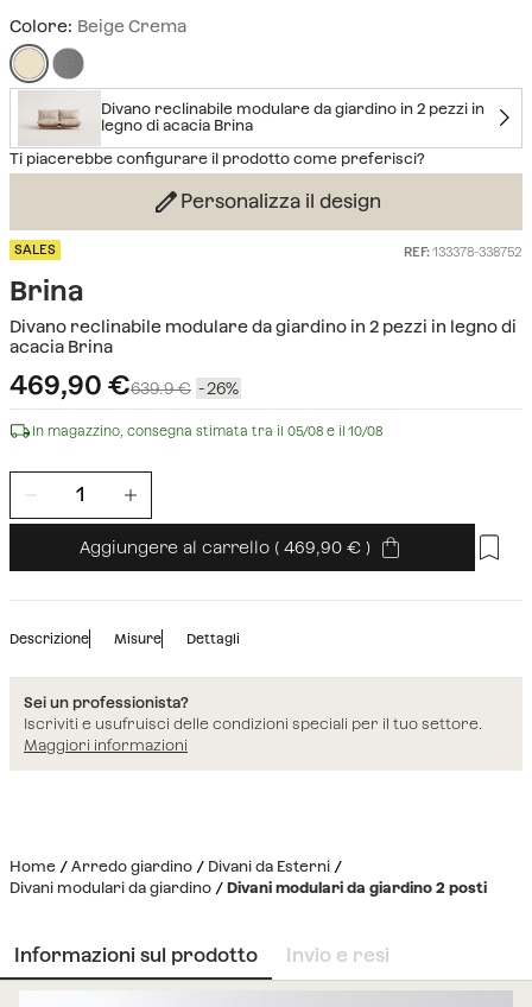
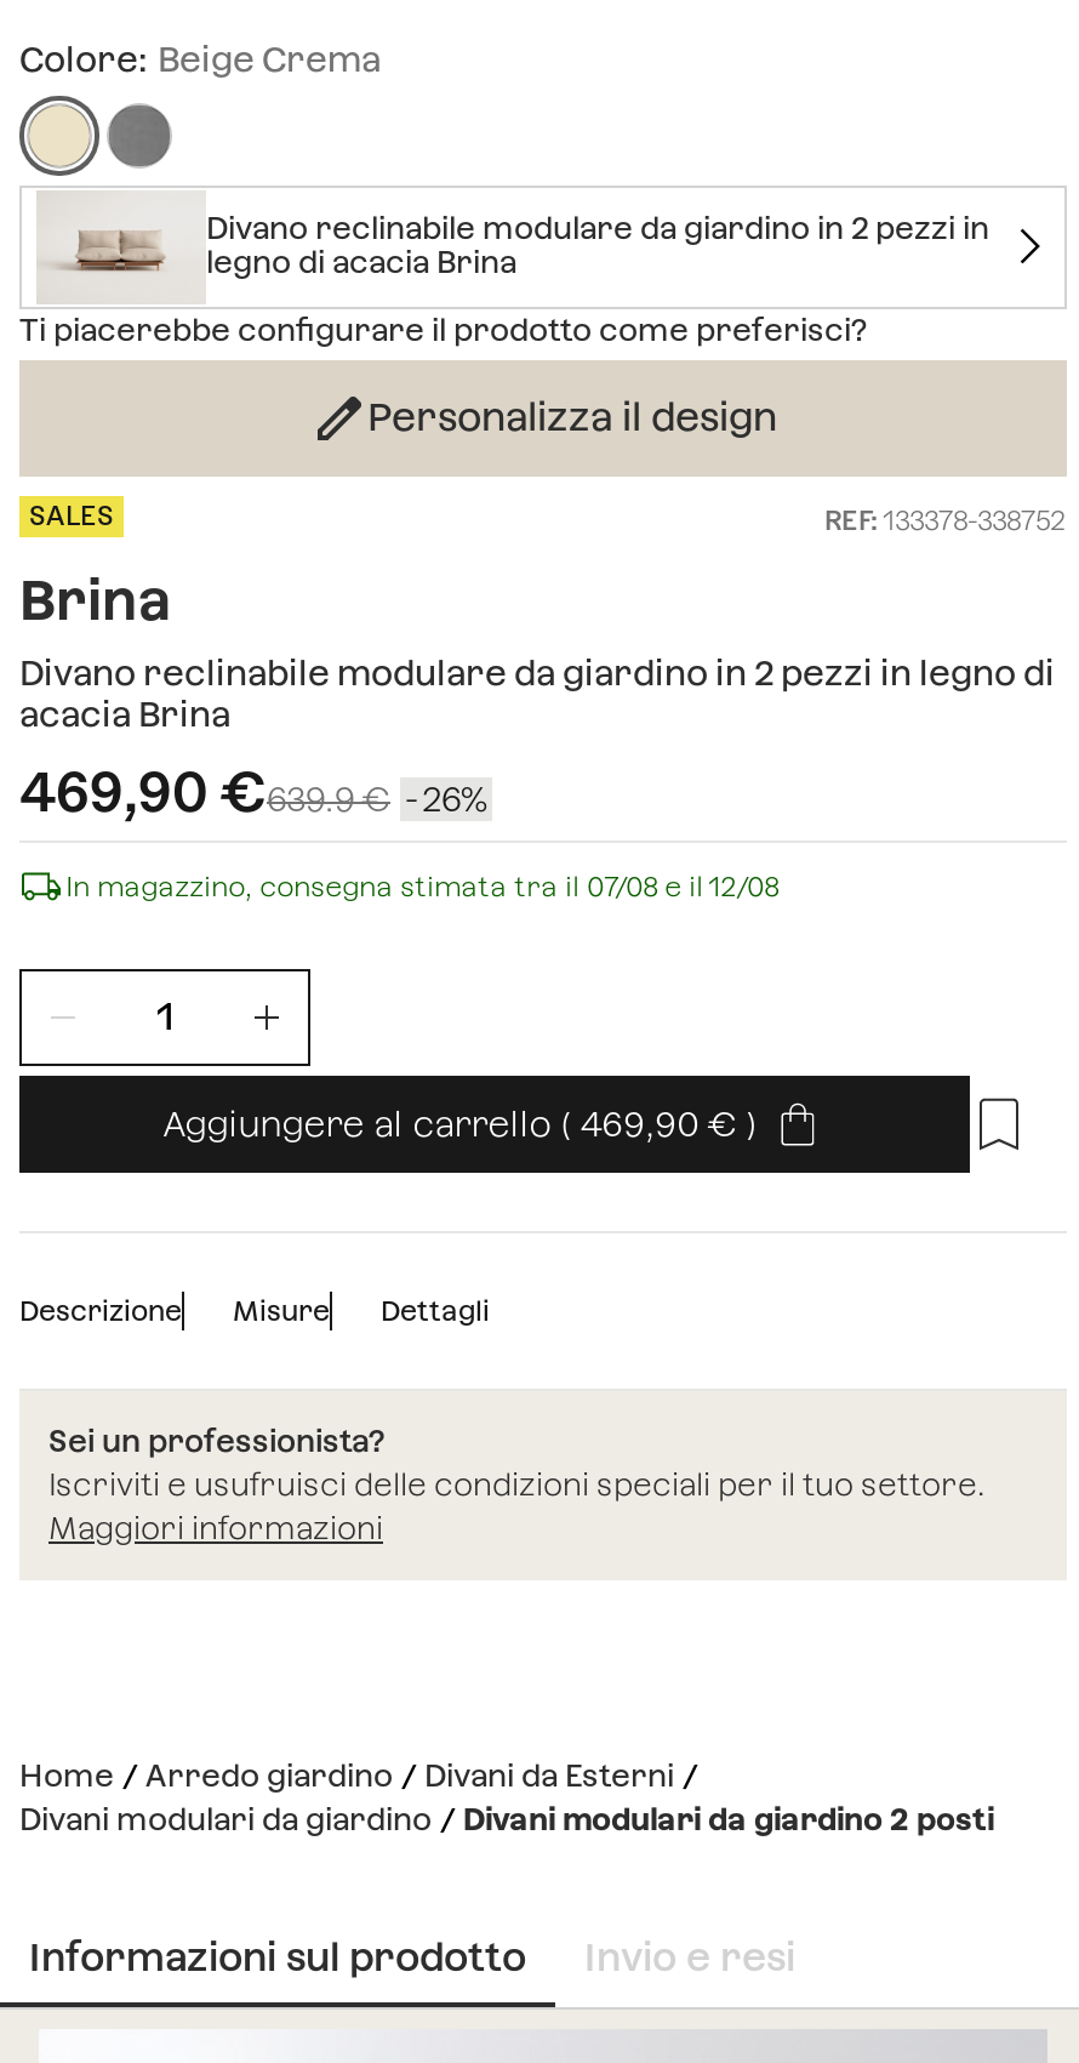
- In magazzino, consegna stimata tra il 05/08 e il 10/08
+ In magazzino, consegna stimata tra il 07/08 e il 12/08
